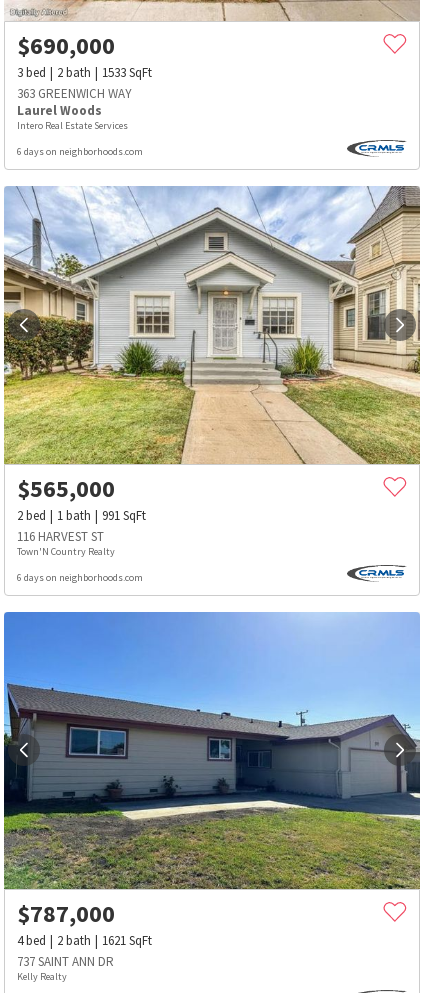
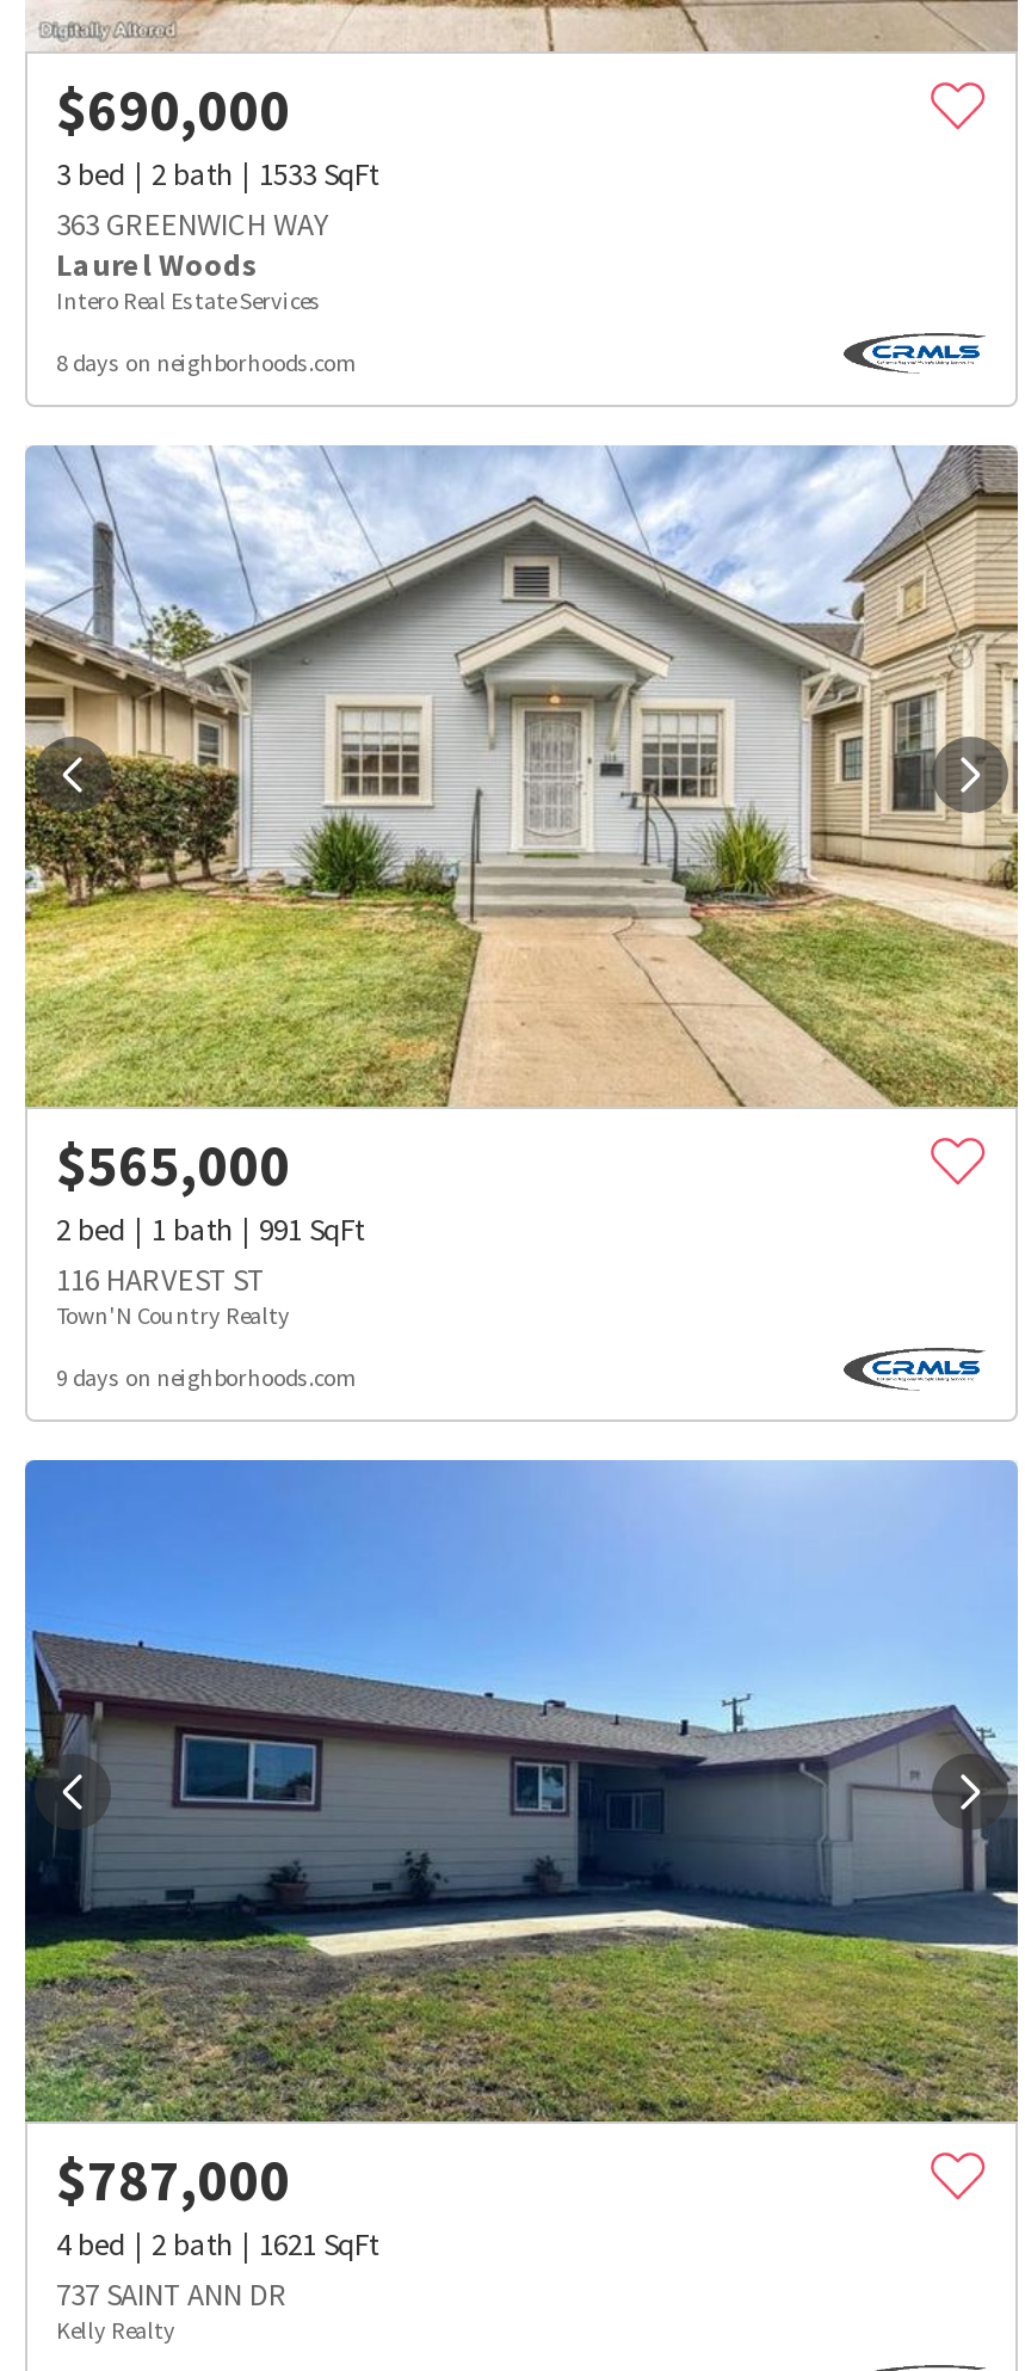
- 6 days on neighborhoods.com
+ 8 days on neighborhoods.com

- 6 days on neighborhoods.com
+ 9 days on neighborhoods.com
